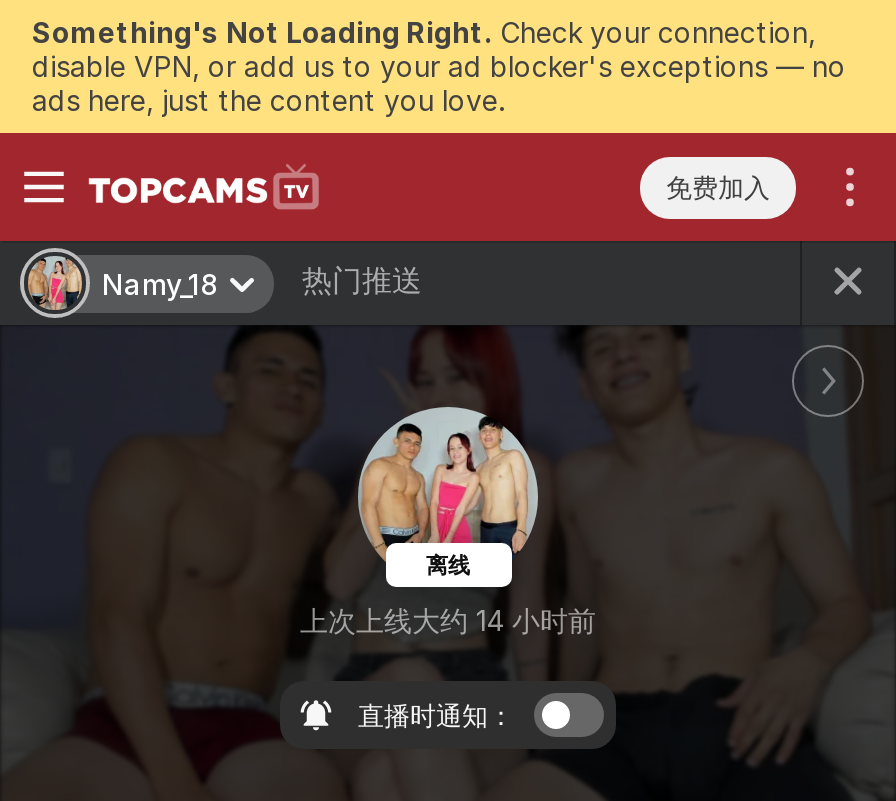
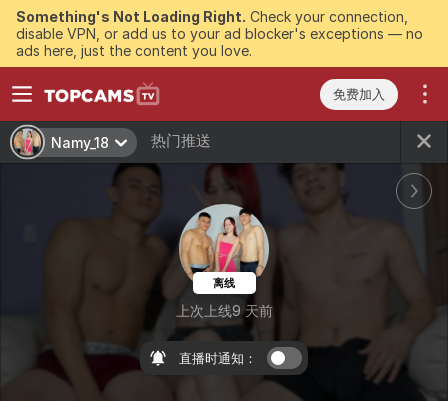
- 上次上线大约 14 小时前
+ 上次上线9 天前
